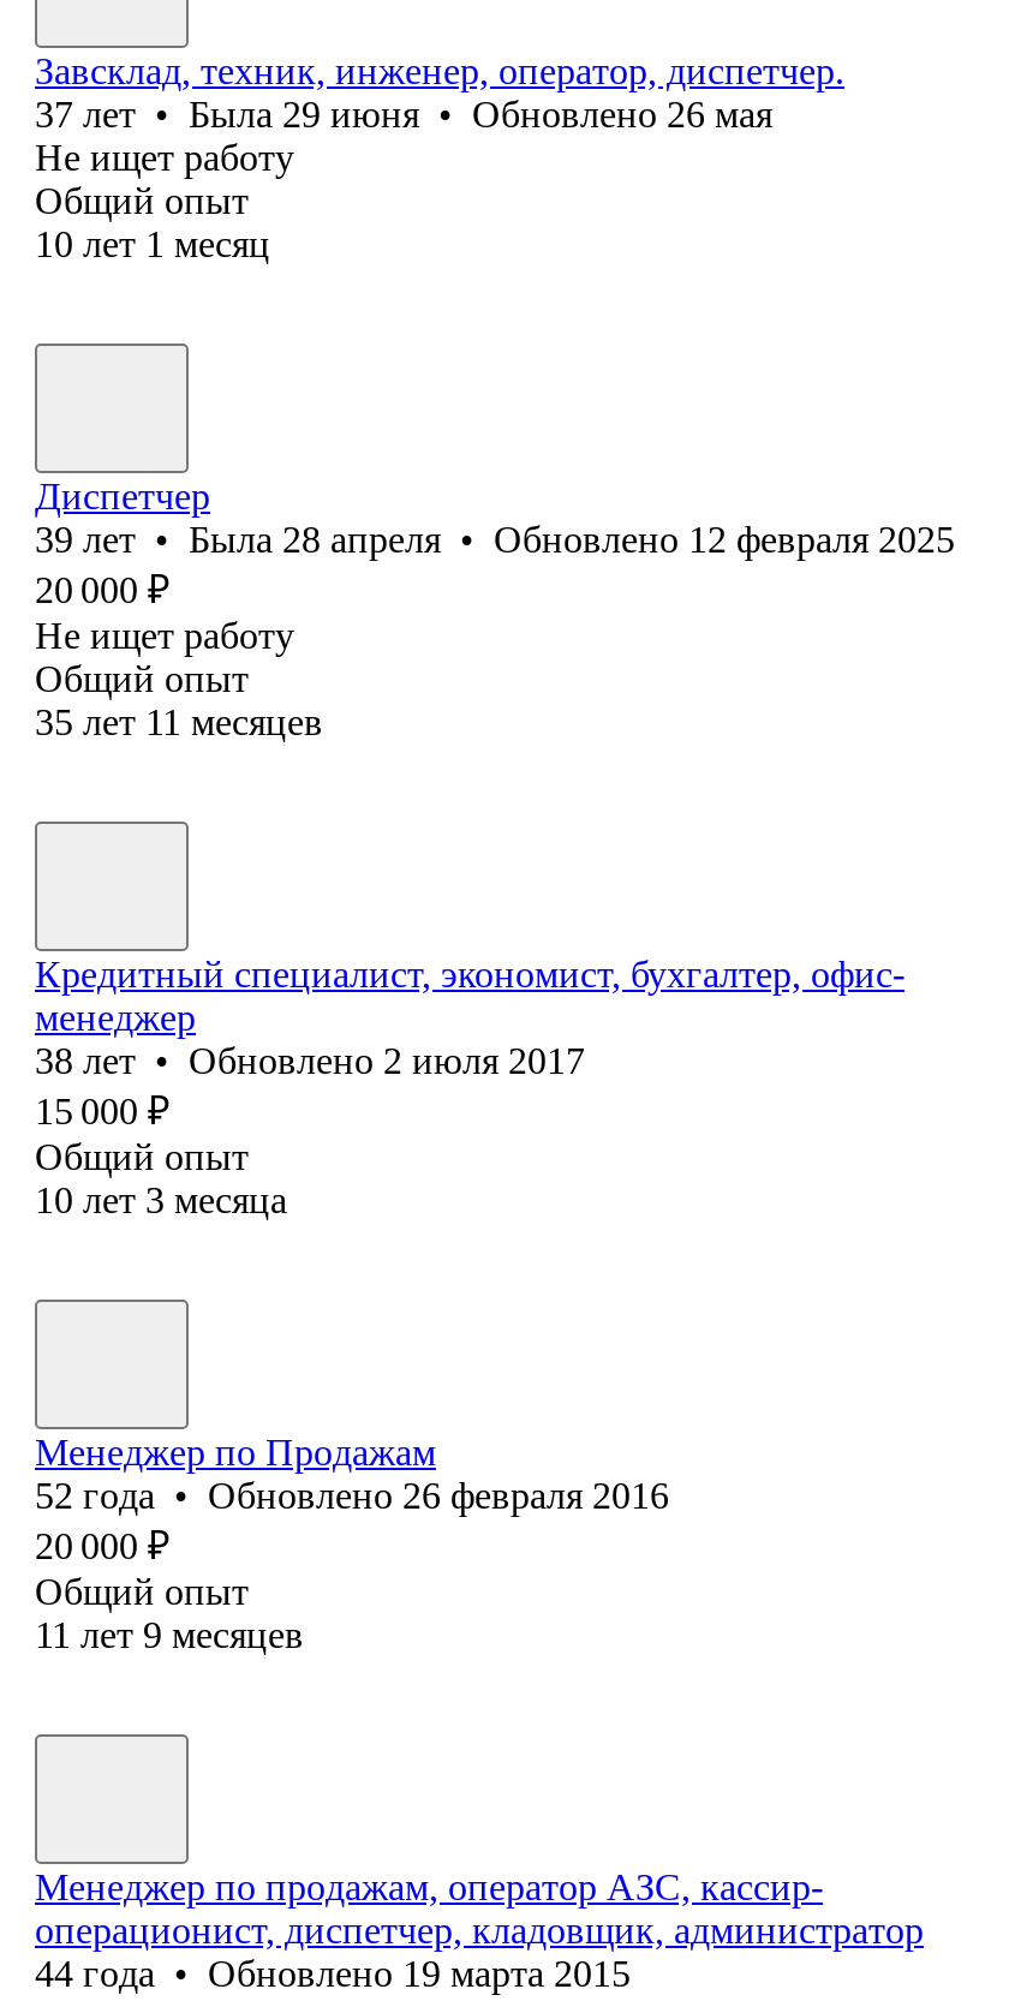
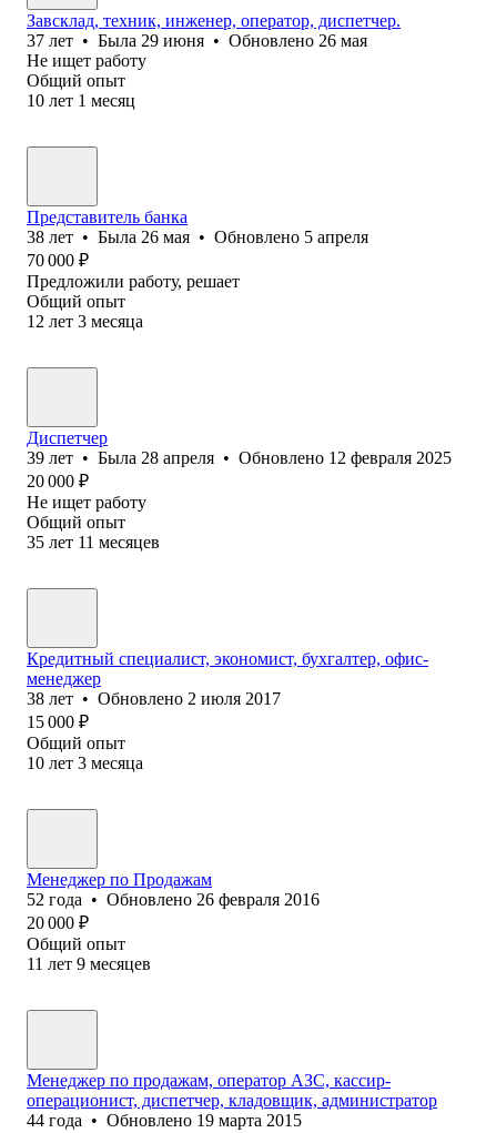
+ Представитель банка
+ 38 лет • Была 26 мая • Обновлено 5 апреля
+ 70 000 ₽
+ Предложили работу, решает
+ Общий опыт
+ 12 лет 3 месяца
